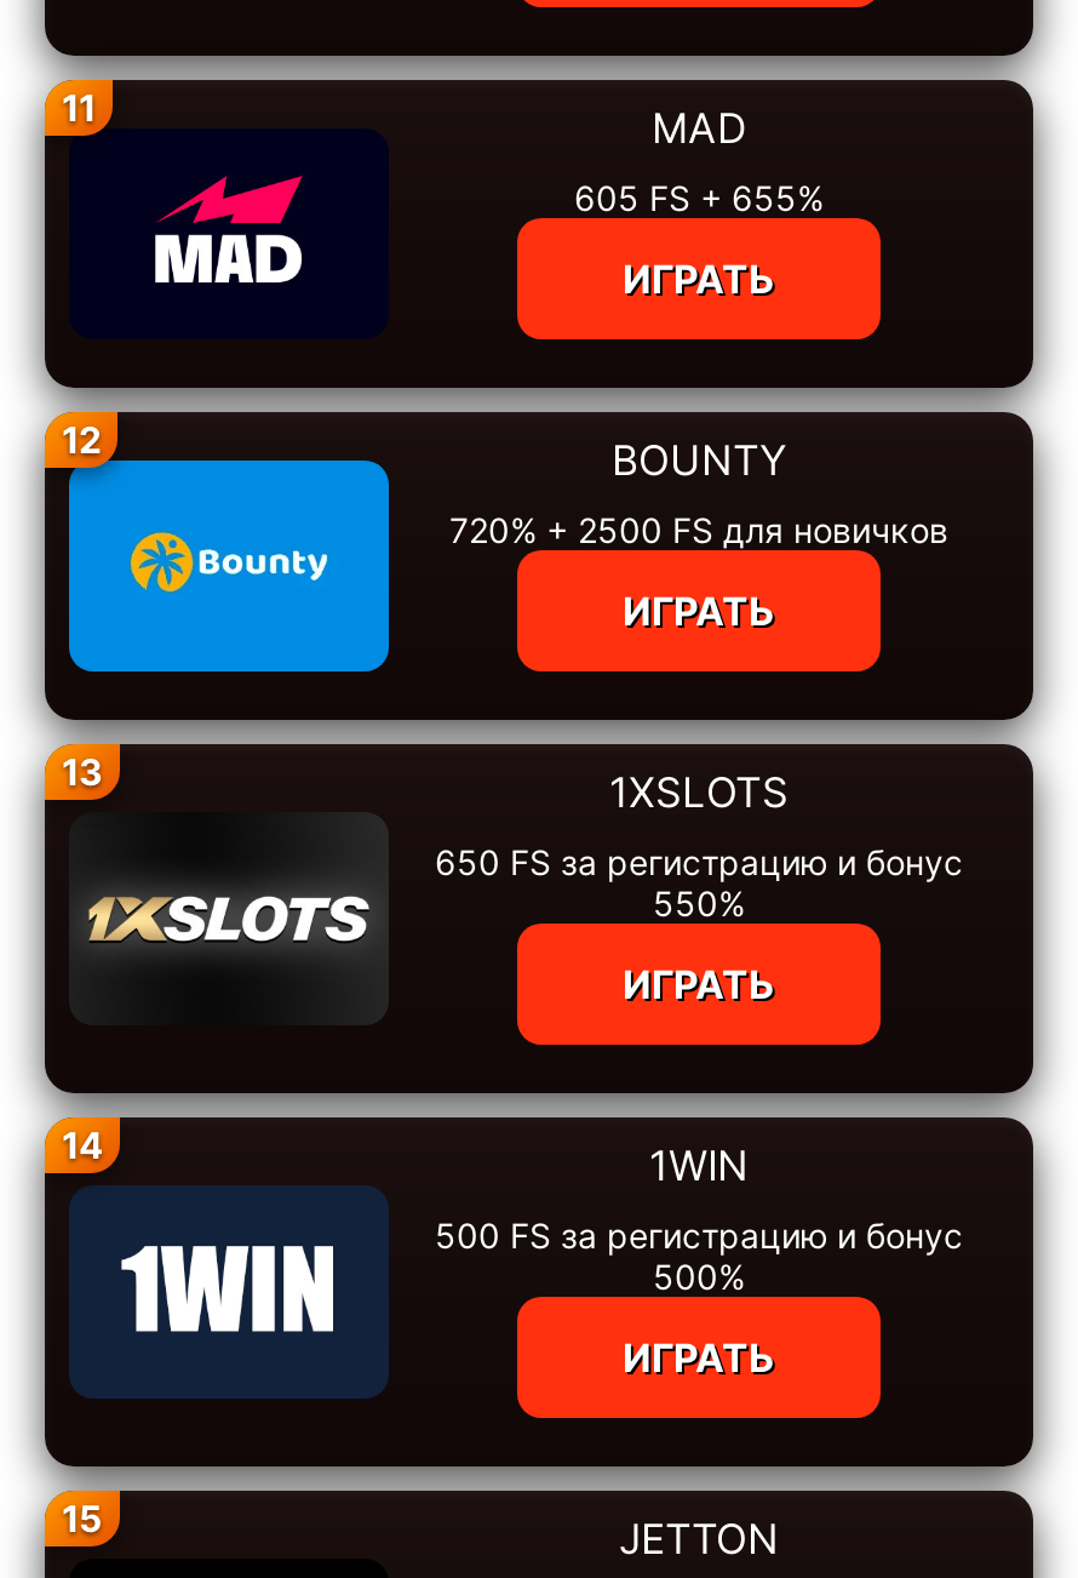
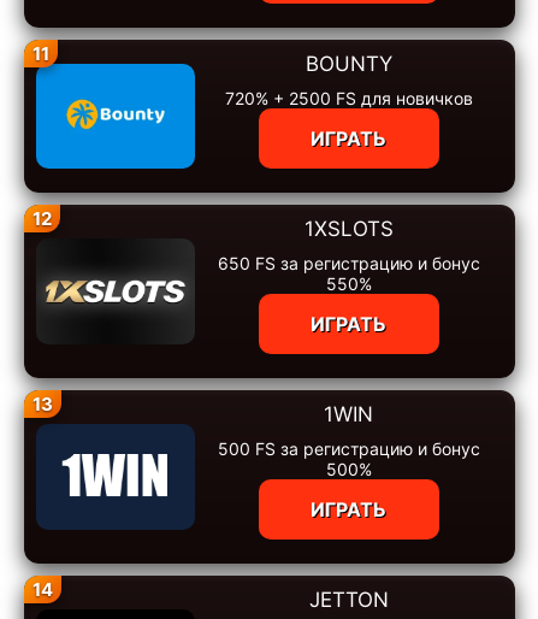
- [image]
- MAD
- 605 FS + 655%
- ИГРАТЬ
- 12

- 13
+ 12

- 14
+ 13

- 15
+ 14
